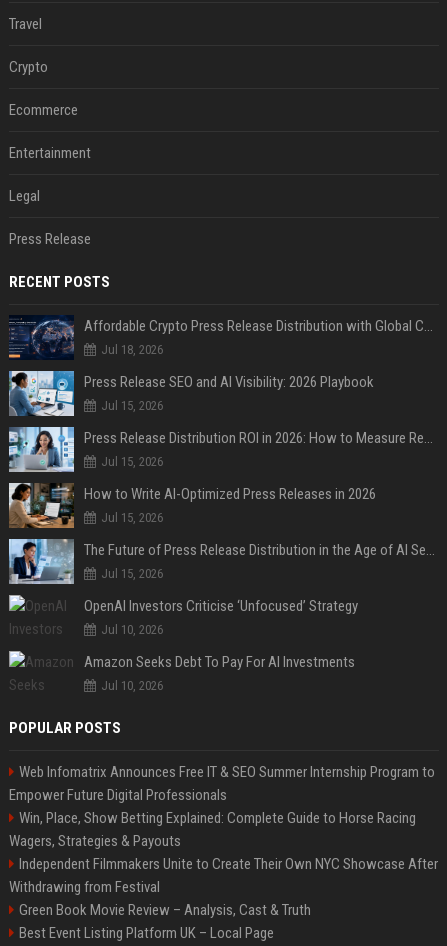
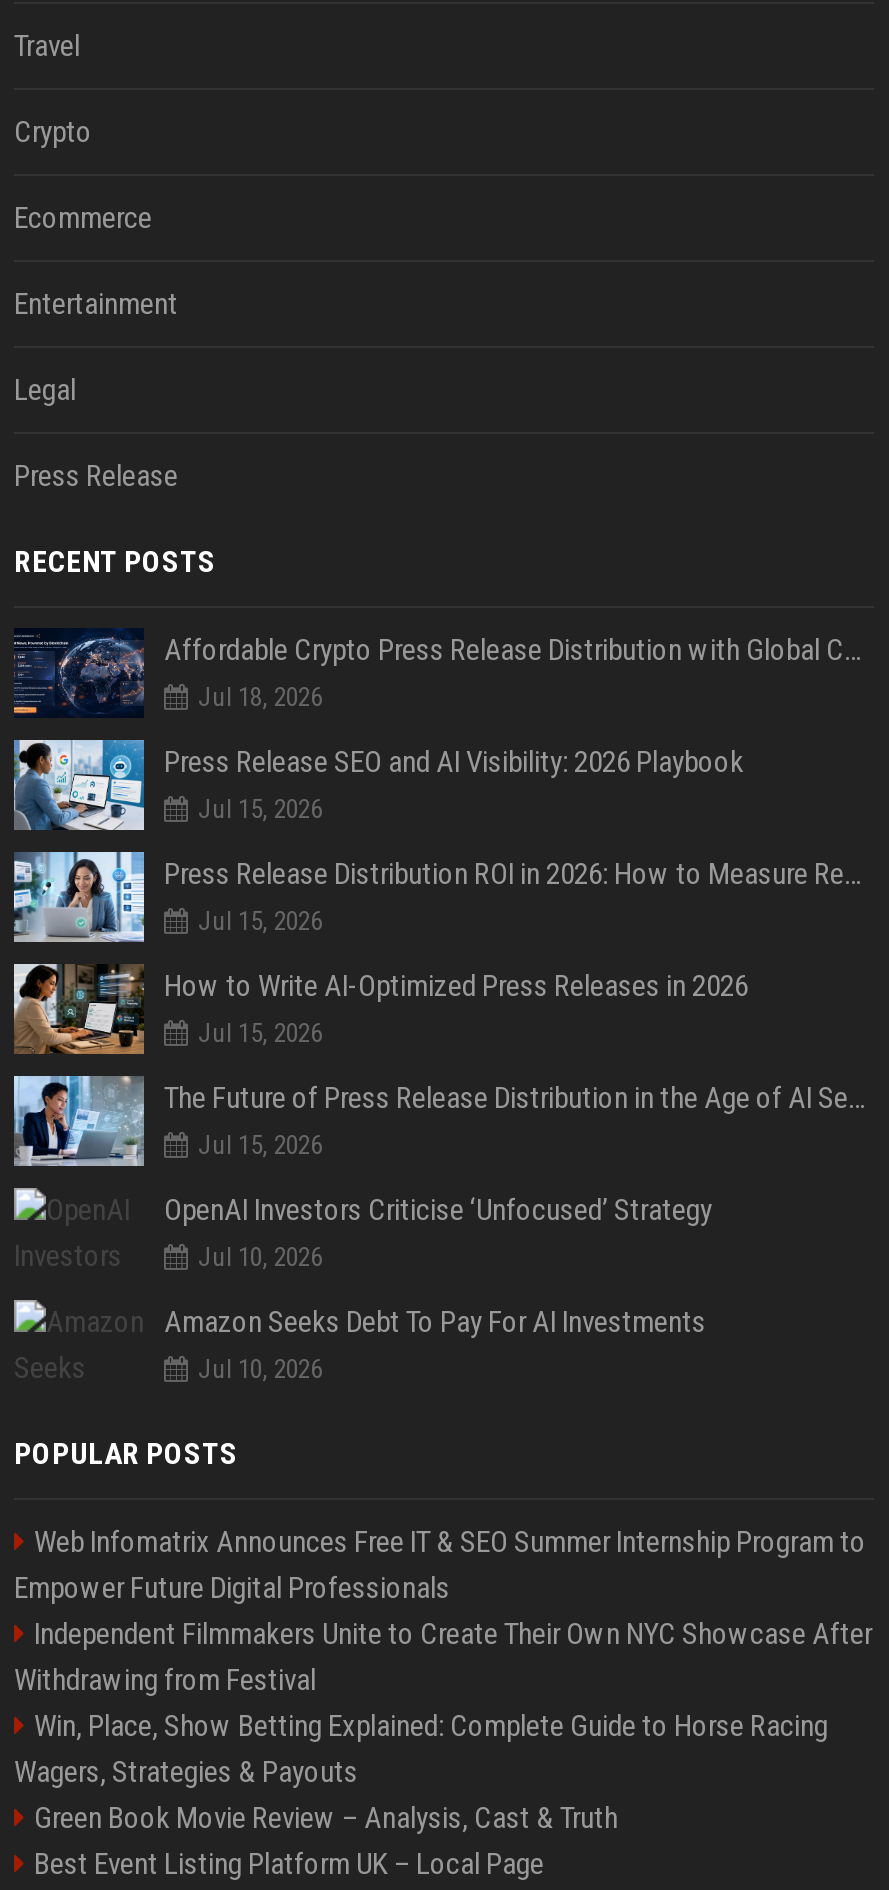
moved down: Win, Place, Show Betting Explained: Complete Guide to Horse Racing | Wagers, Strategies & Payouts

moved up: Independent Filmmakers Unite to Create Their Own NYC Showcase After | Withdrawing from Festival
